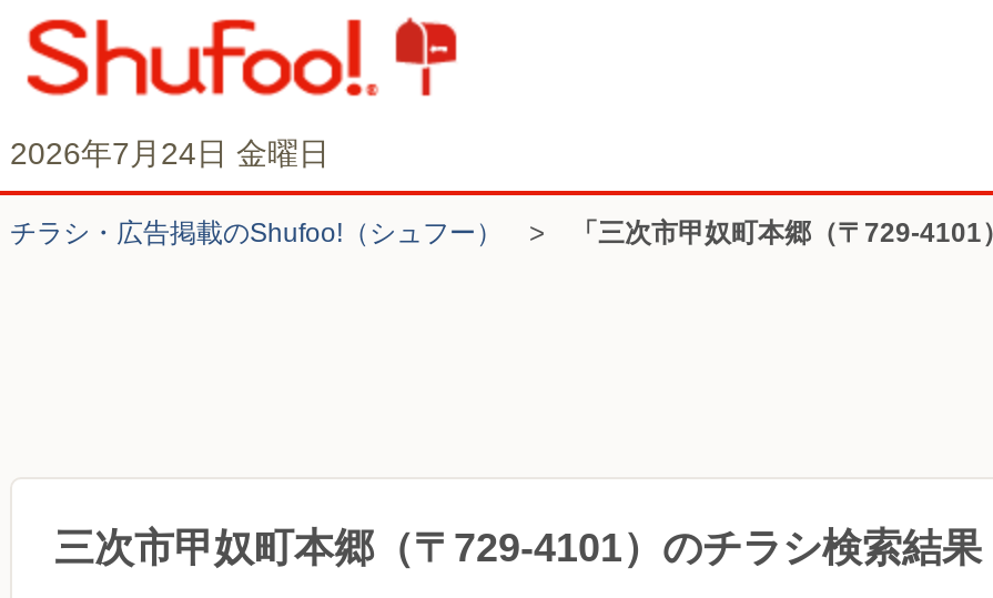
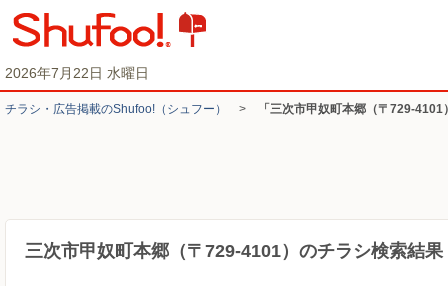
- 2026年7月24日 金曜日
+ 2026年7月22日 水曜日
